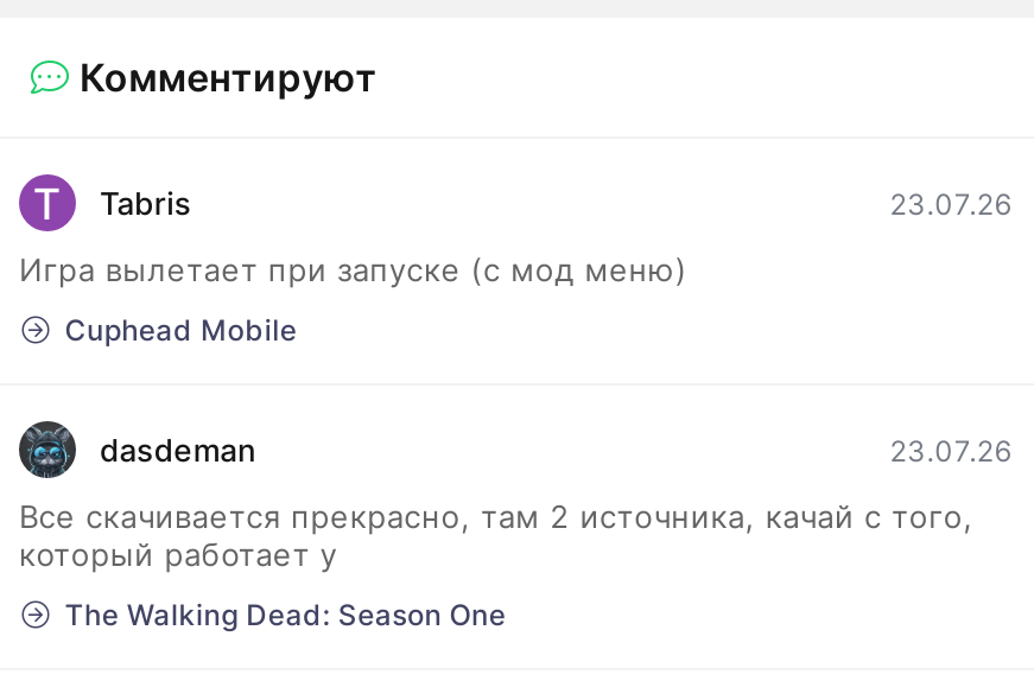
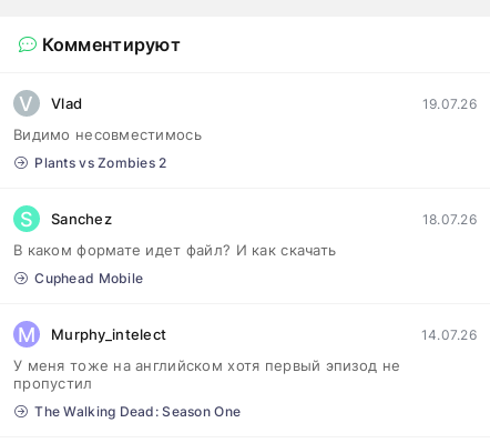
- T
- Tabris
- 23.07.26
- Игра вылетает при запуске (с мод меню)
+ V
+ Vlad
+ 19.07.26
+ Видимо несовместимось
+ Plants vs Zombies 2
+ S
+ Sanchez
+ 18.07.26
+ В каком формате идет файл? И как скачать

- dasdeman
- 23.07.26
+ M
+ Murphy_intelect
+ 14.07.26

- Все скачивается прекрасно, там 2 источника, качай с того,
- который работает у
+ У меня тоже на английском хотя первый эпизод не
+ пропустил
